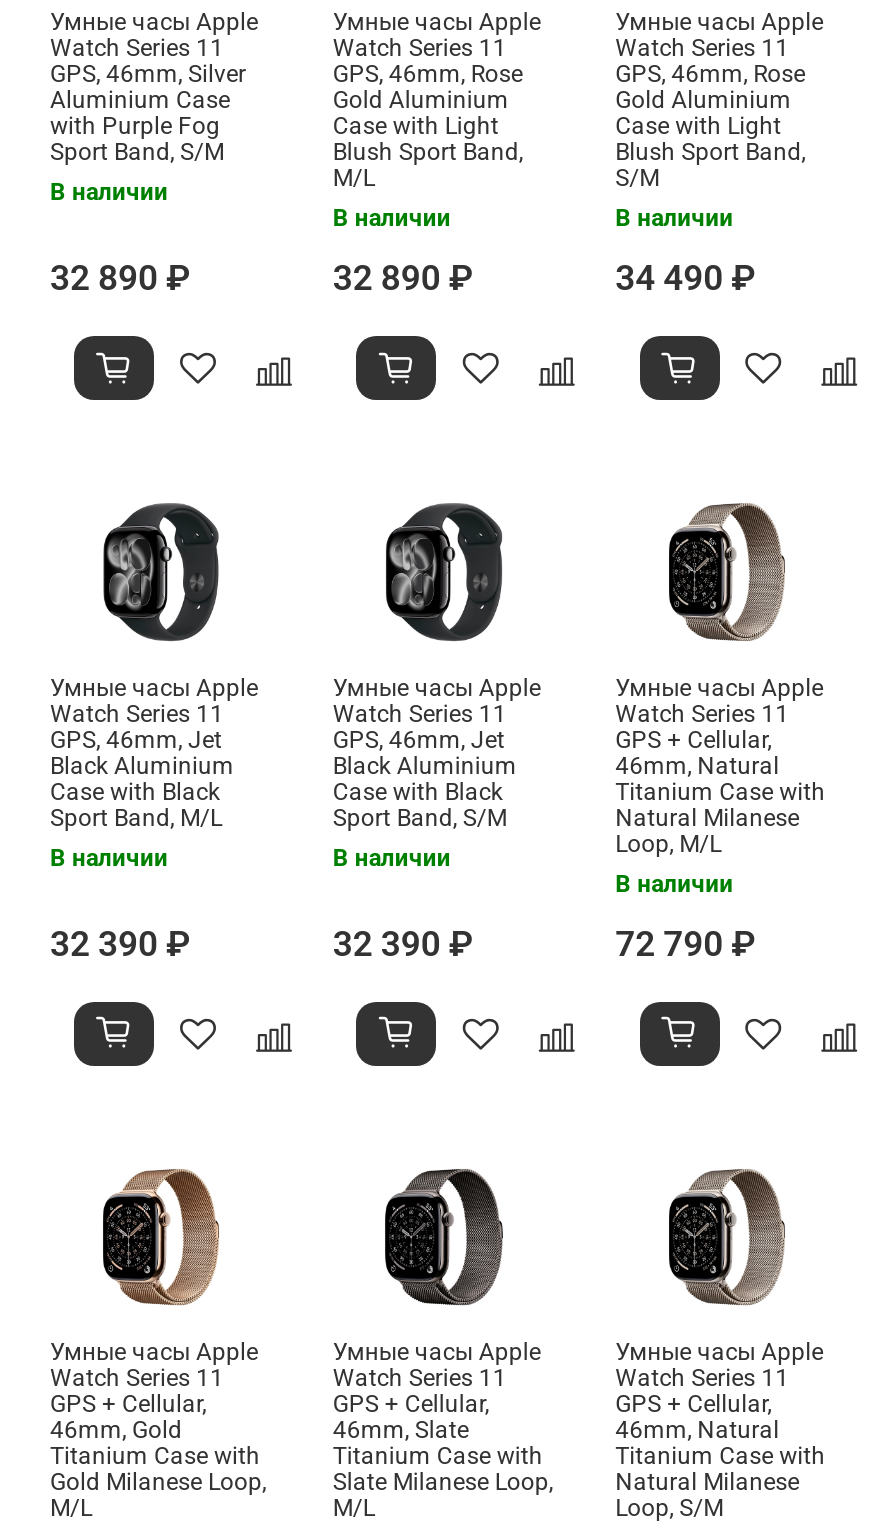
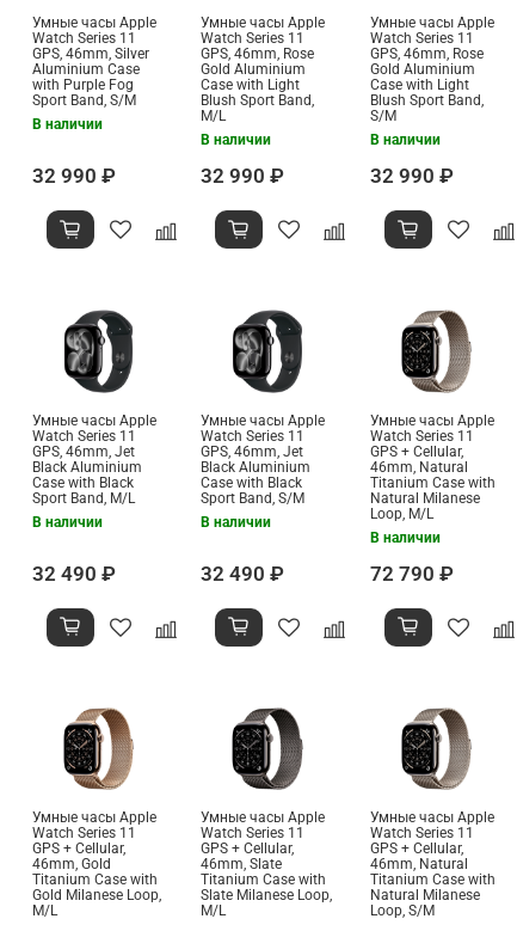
- 32 890 ₽
+ 32 990 ₽

- 32 890 ₽
+ 32 990 ₽

- 34 490 ₽
+ 32 990 ₽

- 32 390 ₽
+ 32 490 ₽

- 32 390 ₽
+ 32 490 ₽
